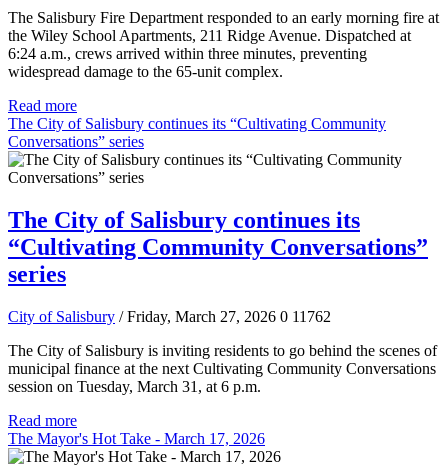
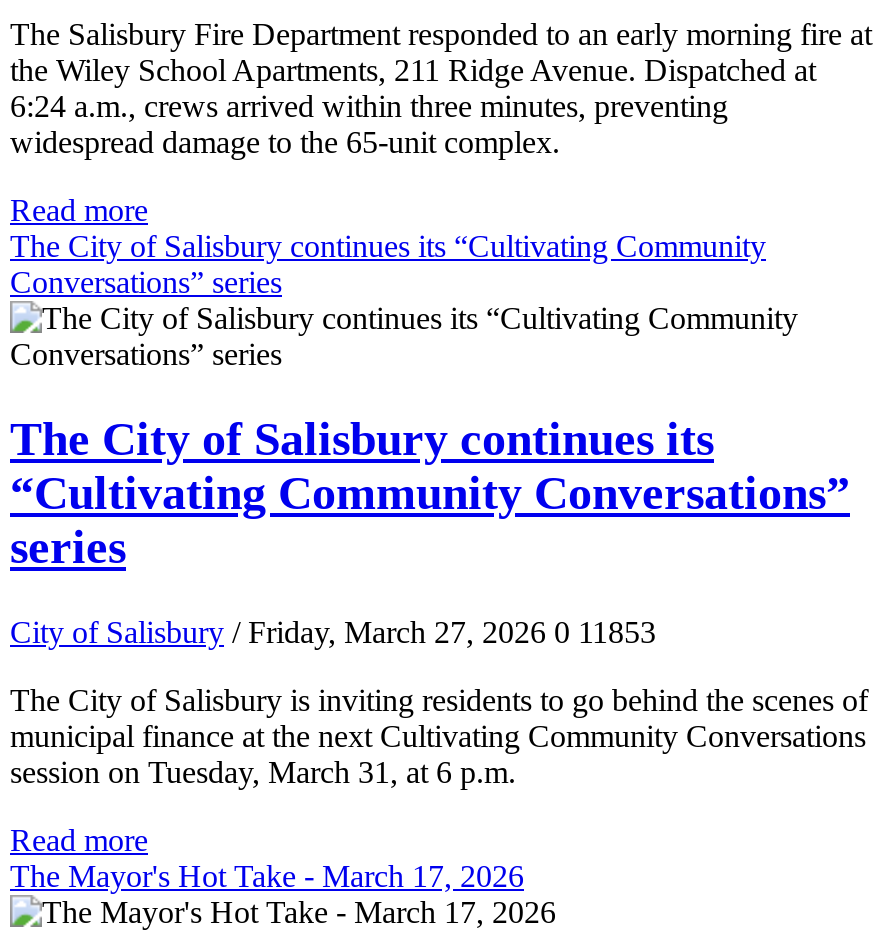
- City of Salisbury / Friday, March 27, 2026 0 11762
+ City of Salisbury / Friday, March 27, 2026 0 11853
